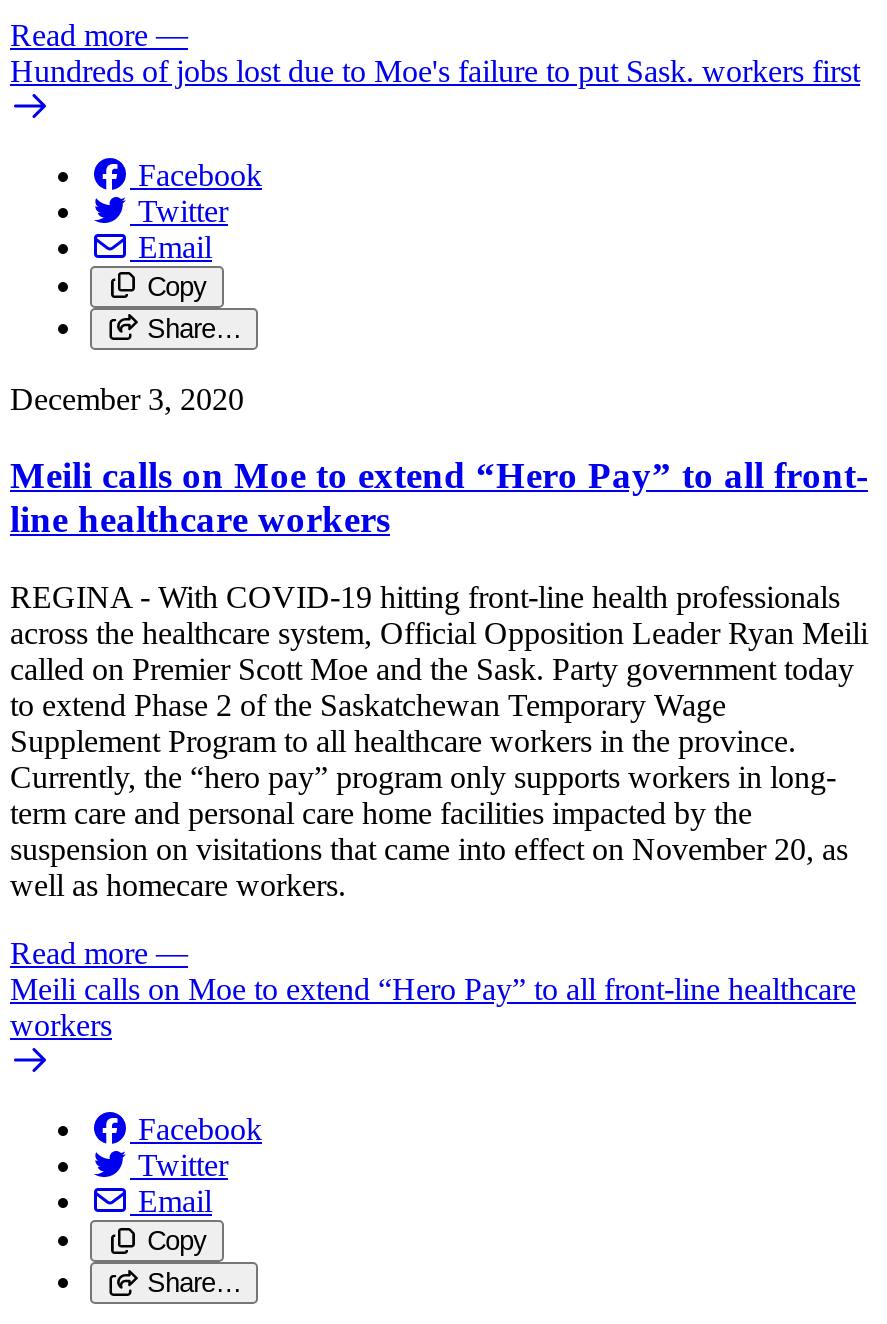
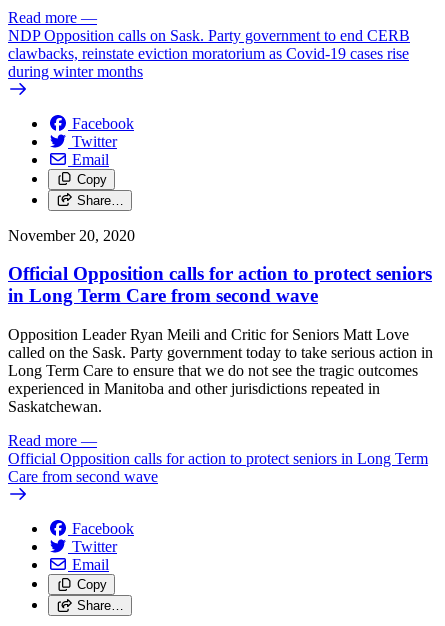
- Hundreds of jobs lost due to Moe's failure to put Sask. workers first
+ NDP Opposition calls on Sask. Party government to end CERB
+ clawbacks, reinstate eviction moratorium as Covid-19 cases rise
+ during winter months

moved down: Facebook | Twitter | Email | Copy | Share…

- December 3, 2020
+ November 20, 2020

- Meili calls on Moe to extend “Hero Pay” to all front-
- line healthcare workers
+ Official Opposition calls for action to protect seniors
+ in Long Term Care from second wave

- REGINA - With COVID-19 hitting front-line health professionals
- across the healthcare system, Official Opposition Leader Ryan Meili
- called on Premier Scott Moe and the Sask. Party government today
- to extend Phase 2 of the Saskatchewan Temporary Wage
- Supplement Program to all healthcare workers in the province.
- Currently, the “hero pay” program only supports workers in long-
- term care and personal care home facilities impacted by the
- suspension on visitations that came into effect on November 20, as
- well as homecare workers.
+ Opposition Leader Ryan Meili and Critic for Seniors Matt Love
+ called on the Sask. Party government today to take serious action in
+ Long Term Care to ensure that we do not see the tragic outcomes
+ experienced in Manitoba and other jurisdictions repeated in
+ Saskatchewan.

- Meili calls on Moe to extend “Hero Pay” to all front-line healthcare
- workers
+ Official Opposition calls for action to protect seniors in Long Term
+ Care from second wave
